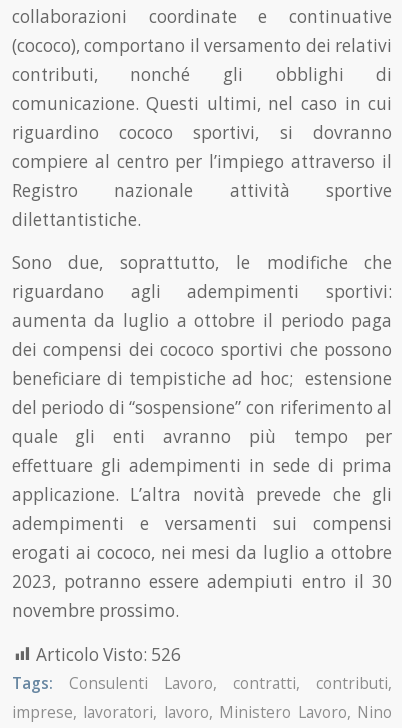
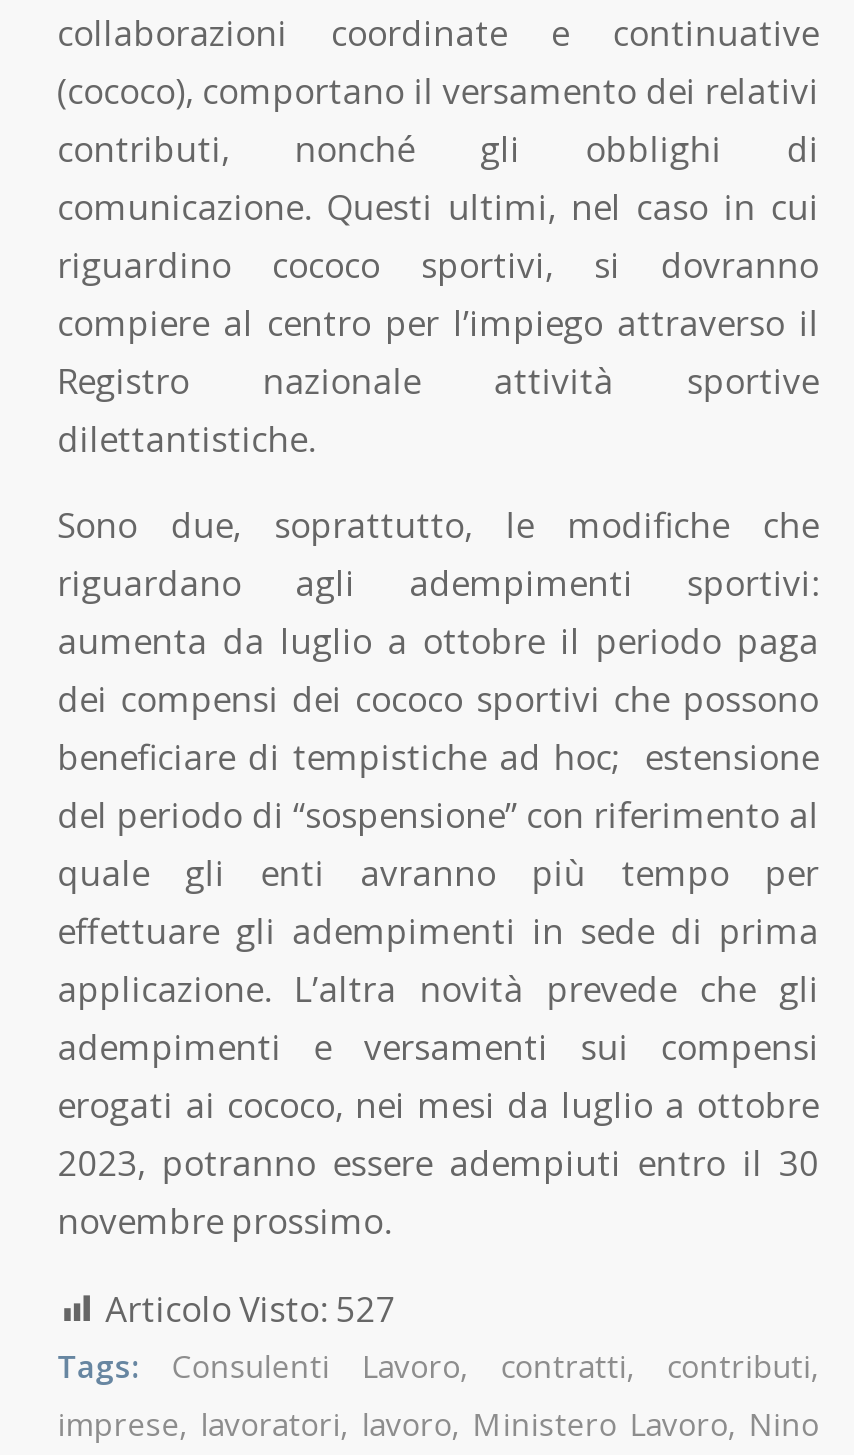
- Articolo Visto: 526
+ Articolo Visto: 527
